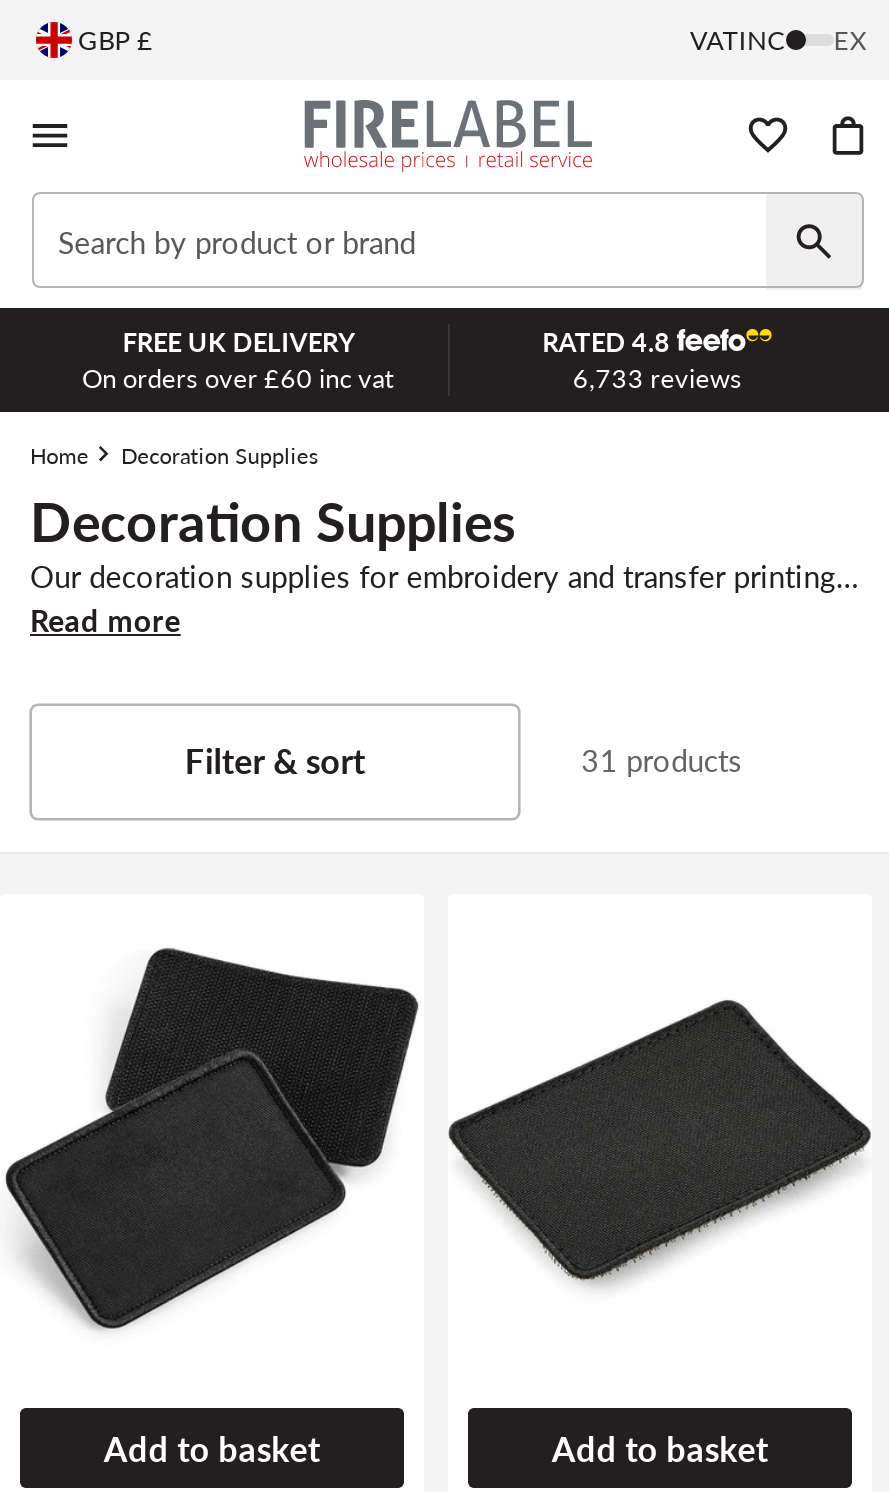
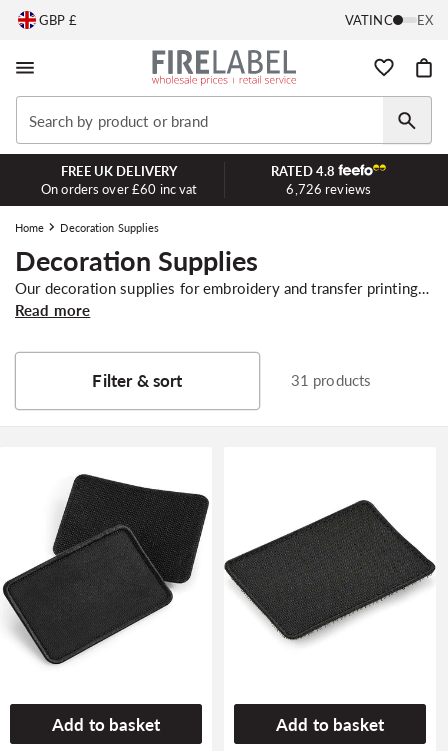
- 6,733 reviews
+ 6,726 reviews
